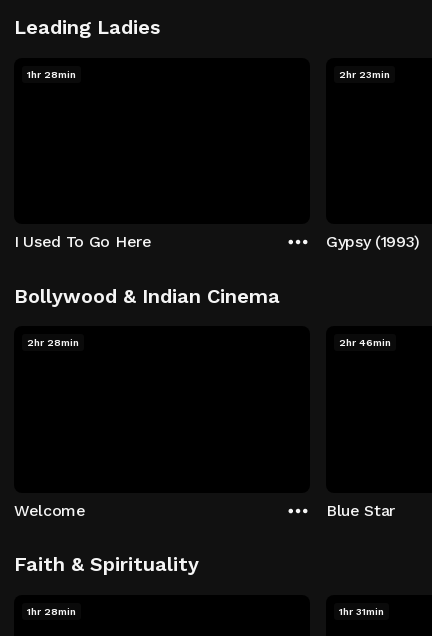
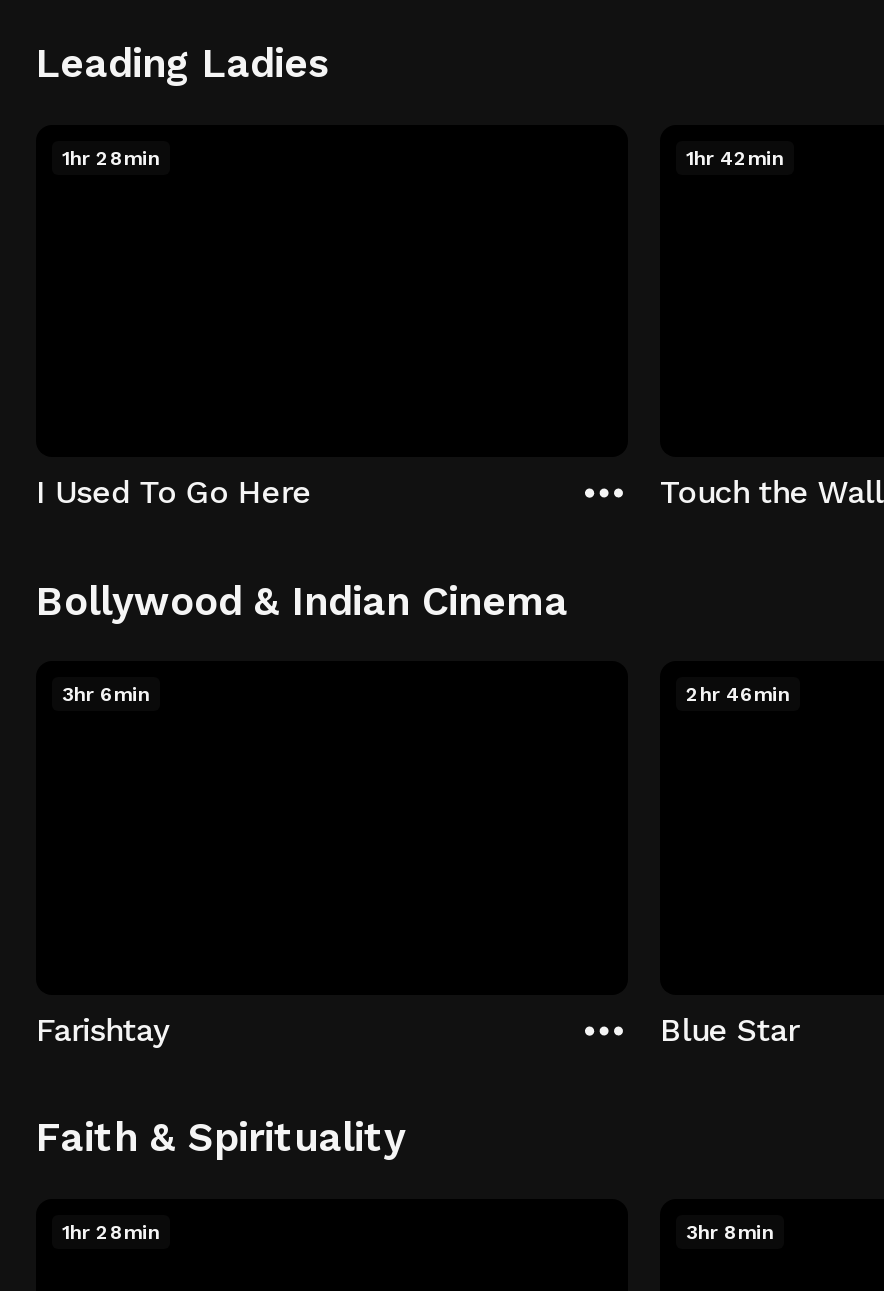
- 2hr 23min
+ 1hr 42min

- Gypsy (1993)
+ Touch the Wall

- 2hr 28min
+ 3hr 6min

- Welcome
+ Farishtay

- 1hr 31min
+ 3hr 8min
